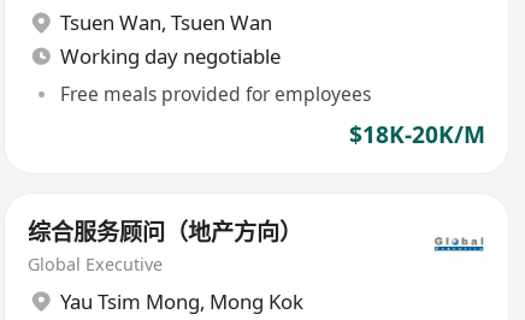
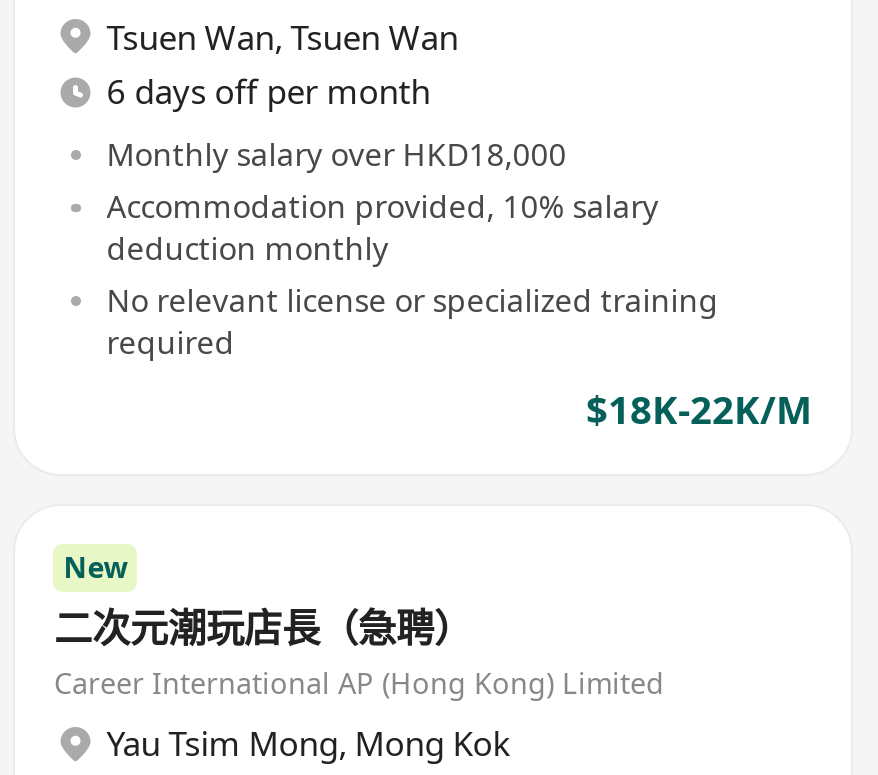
- Working day negotiable
- Free meals provided for employees
- $18K-20K/M
+ 6 days off per month
+ Monthly salary over HKD18,000
+ Accommodation provided, 10% salary
+ deduction monthly
+ No relevant license or specialized training
+ required
+ $18K-22K/M

- 综合服务顾问（地产方向）
- Global Executive
+ New
+ 二次元潮玩店長（急聘）
+ Career International AP (Hong Kong) Limited
